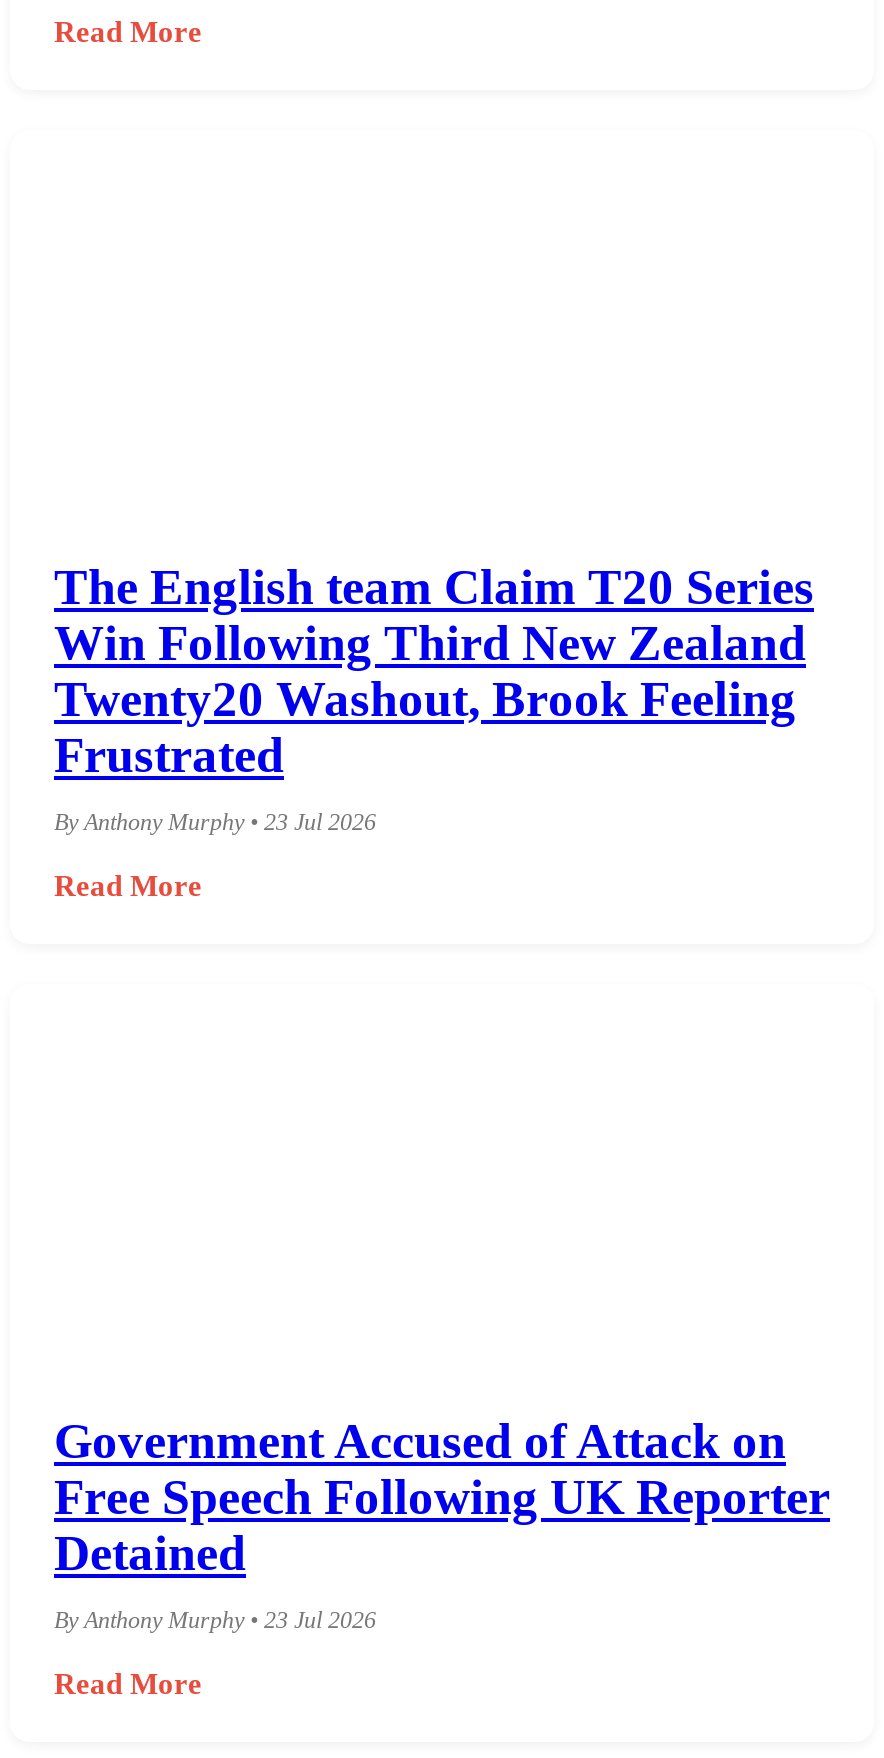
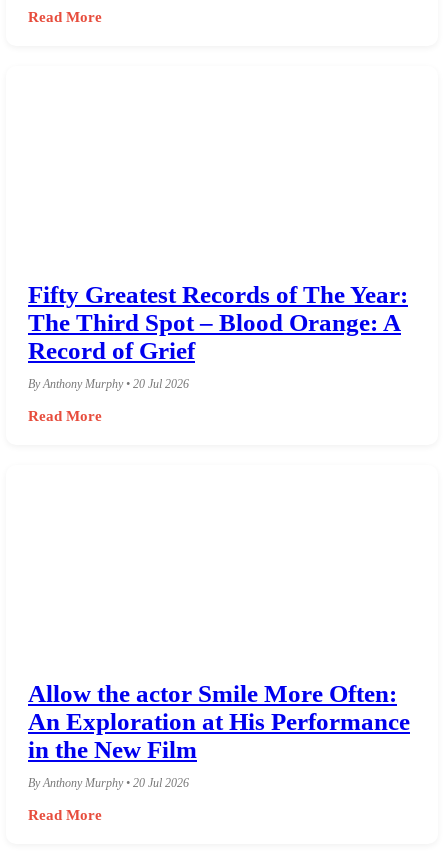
- The English team Claim T20 Series
- Win Following Third New Zealand
- Twenty20 Washout, Brook Feeling
- Frustrated
+ Fifty Greatest Records of The Year:
+ The Third Spot – Blood Orange: A
+ Record of Grief

- By Anthony Murphy • 23 Jul 2026
+ By Anthony Murphy • 20 Jul 2026

- Government Accused of Attack on
- Free Speech Following UK Reporter
- Detained
+ Allow the actor Smile More Often:
+ An Exploration at His Performance
+ in the New Film

- By Anthony Murphy • 23 Jul 2026
+ By Anthony Murphy • 20 Jul 2026
